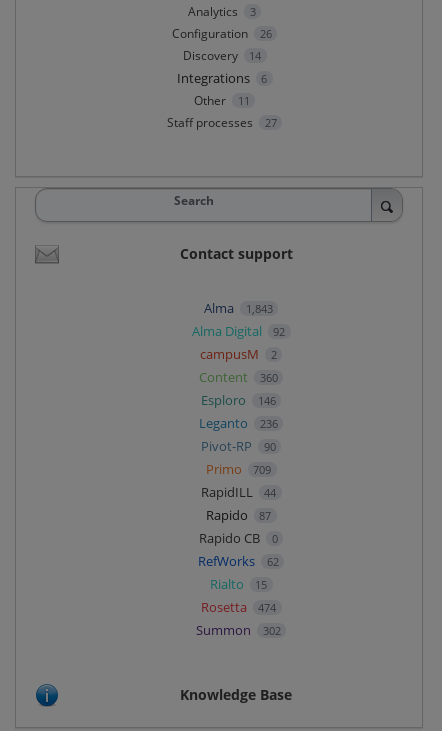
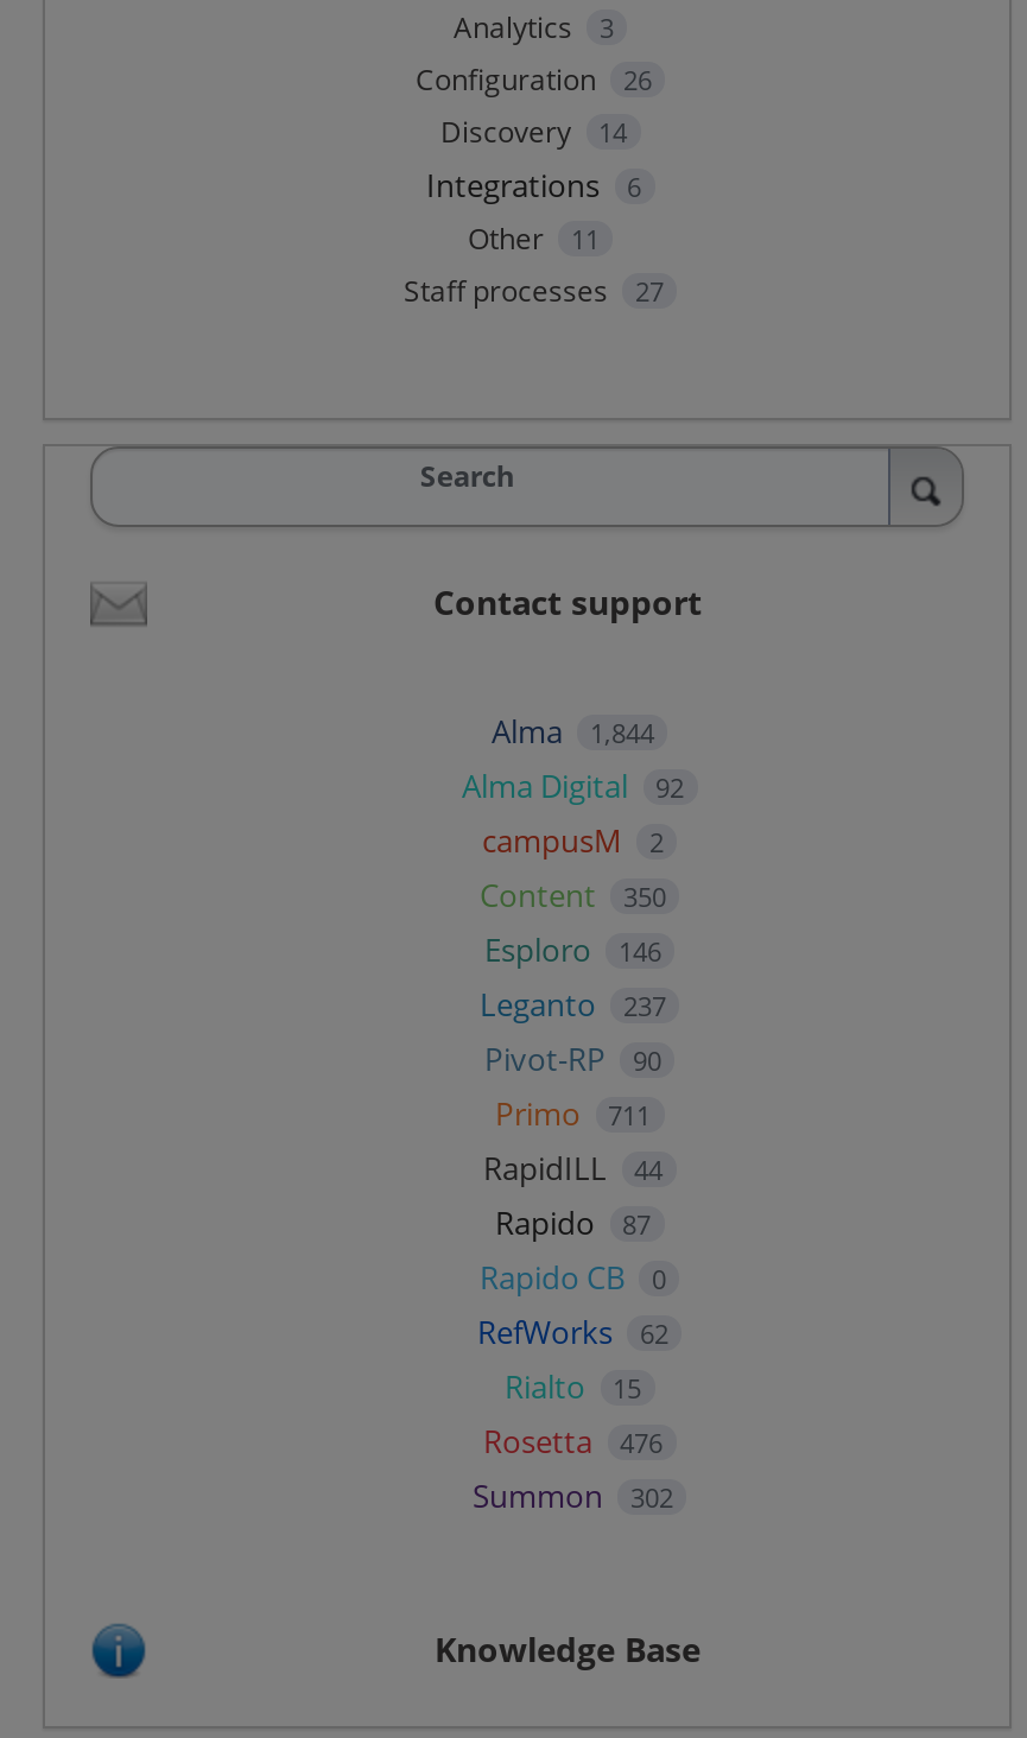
- Alma 1,843
+ Alma 1,844

- Content 360
+ Content 350

- Leganto 236
+ Leganto 237

- Primo 709
+ Primo 711

- Rosetta 474
+ Rosetta 476
